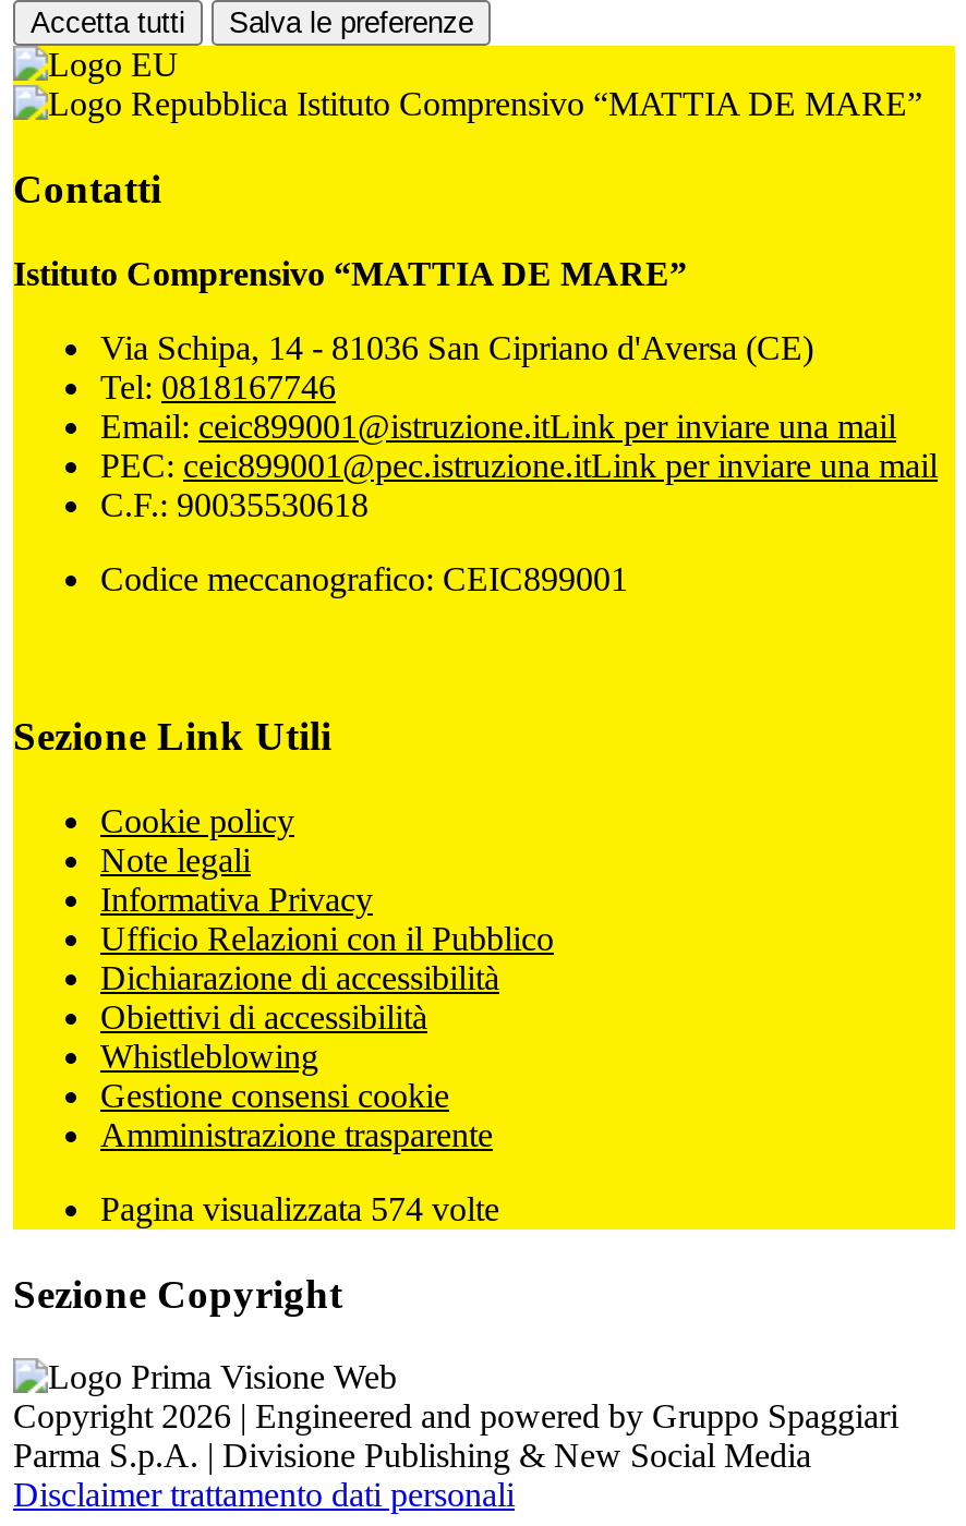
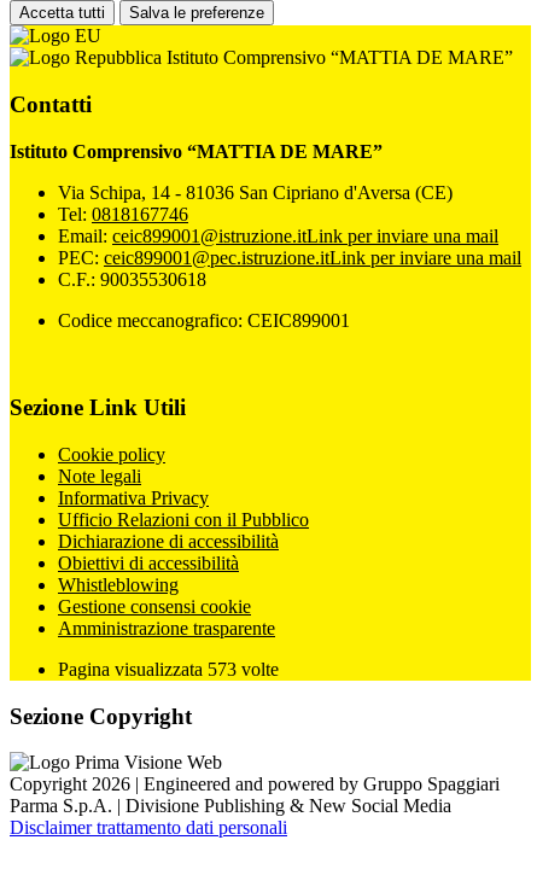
- Pagina visualizzata 574 volte
+ Pagina visualizzata 573 volte
